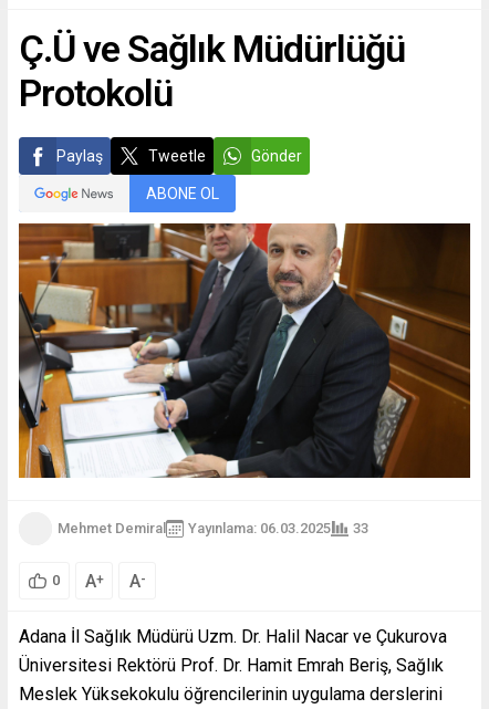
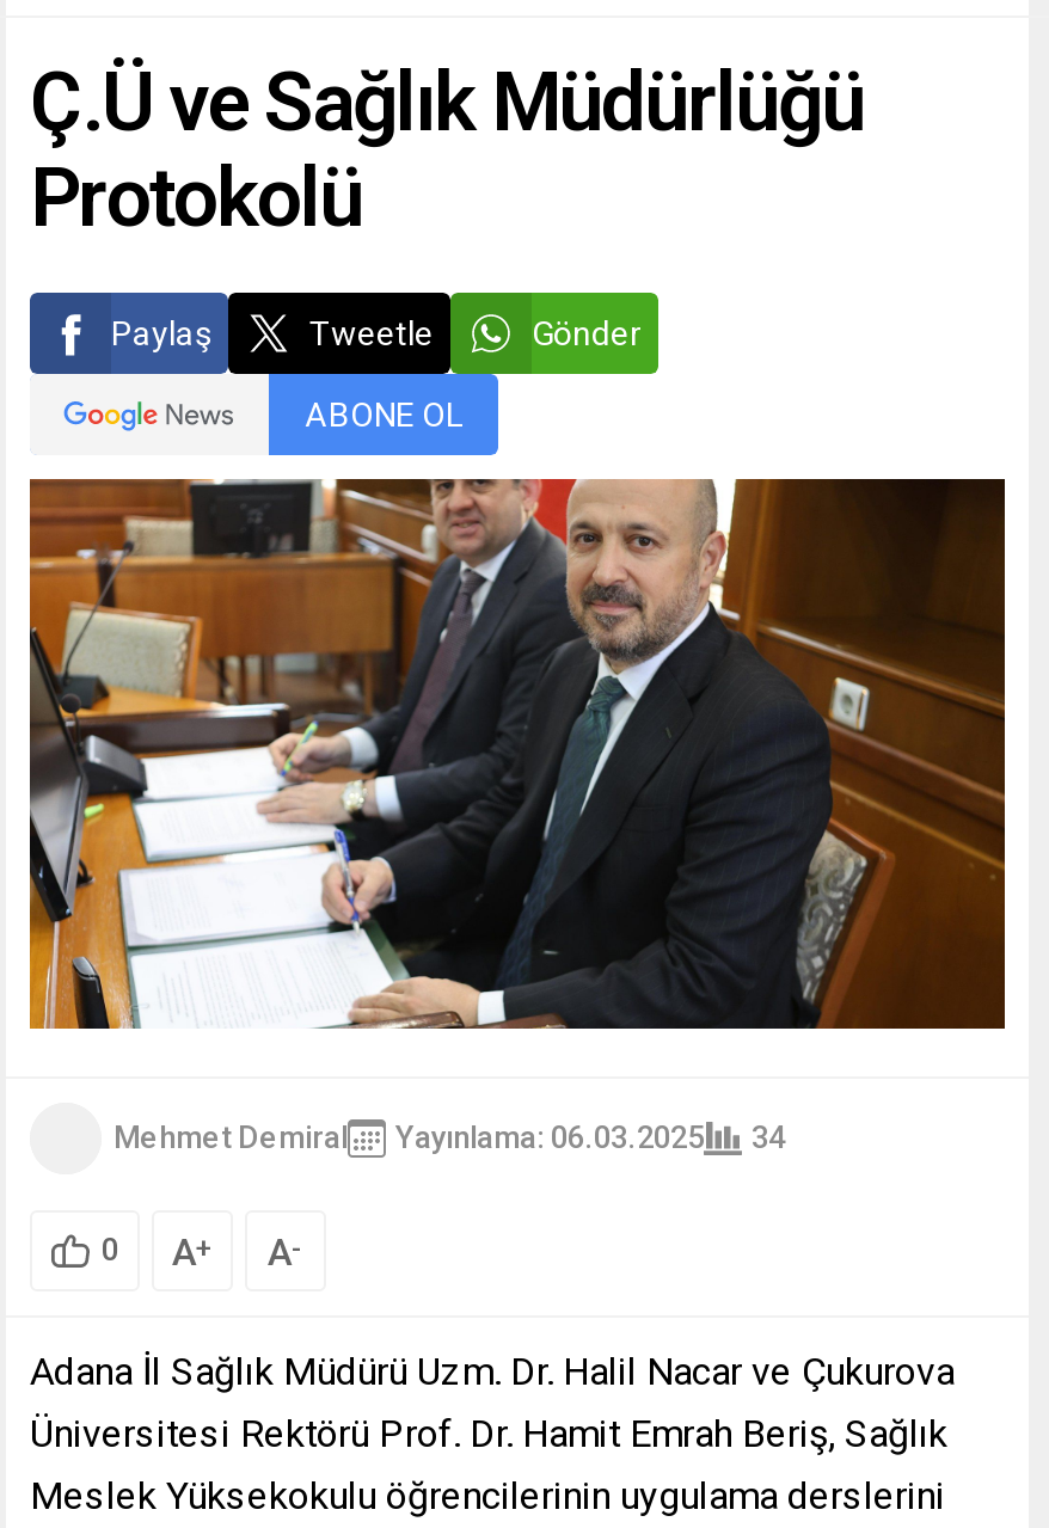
- Mehmet Demiral Yayınlama: 06.03.2025 33
+ Mehmet Demiral Yayınlama: 06.03.2025 34
